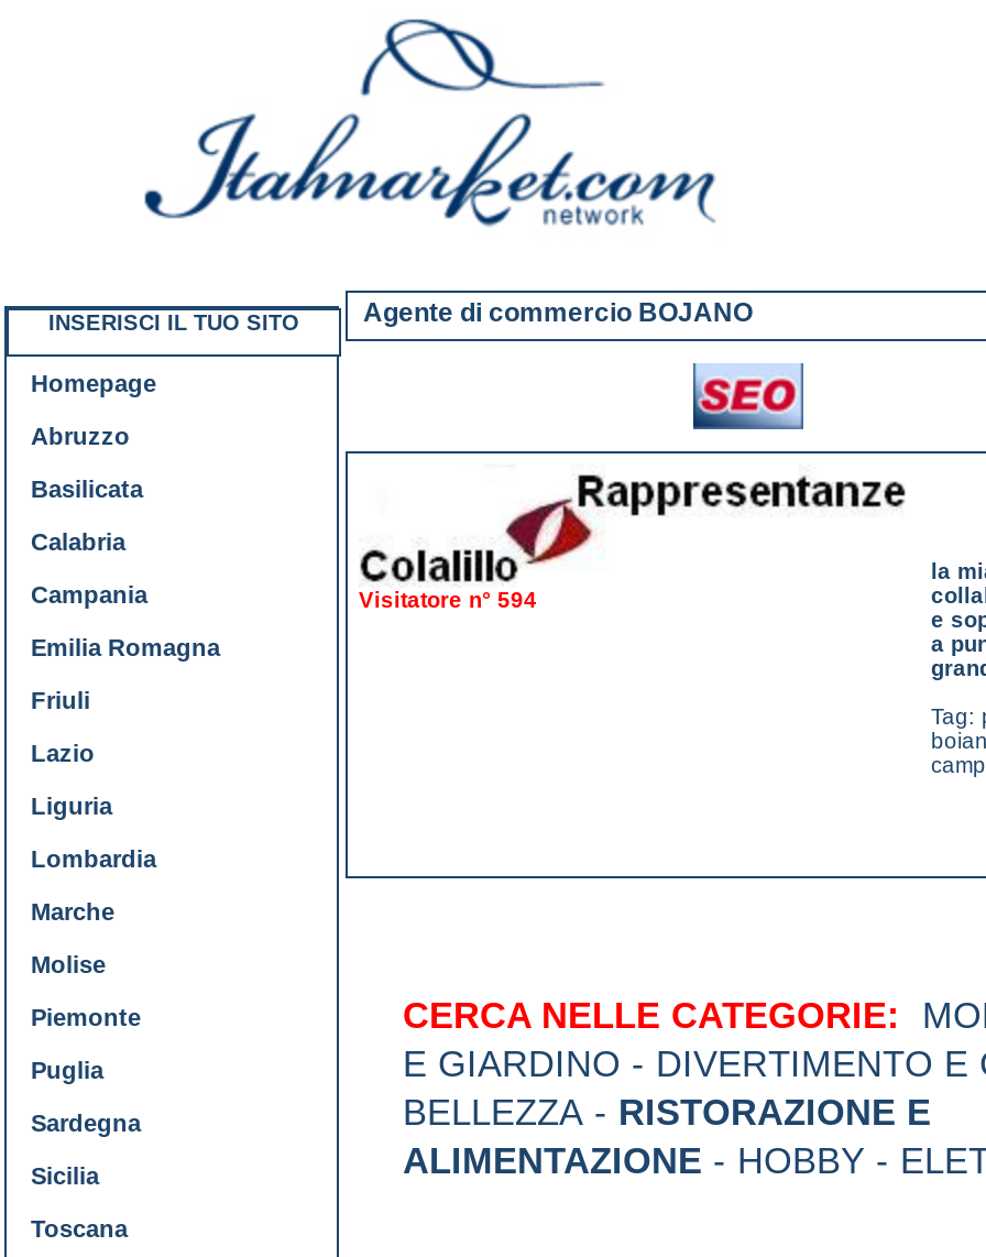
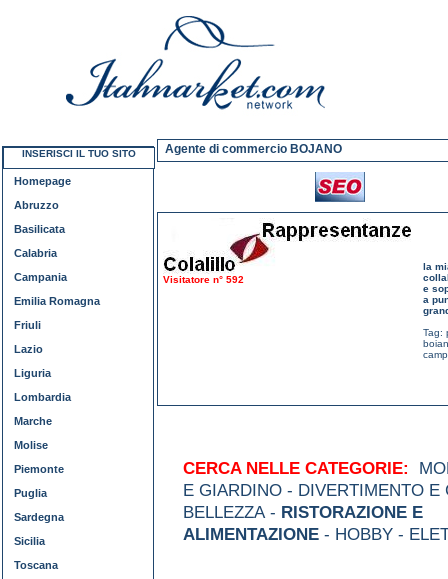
- Visitatore n° 594
+ Visitatore n° 592
